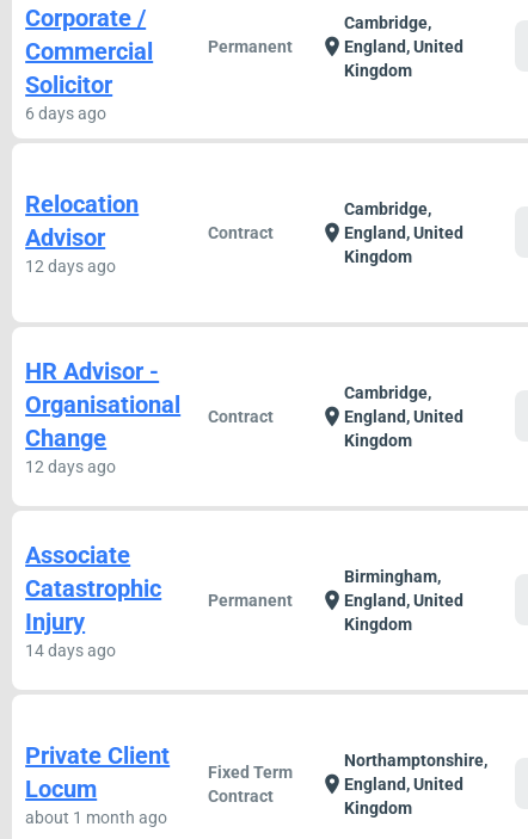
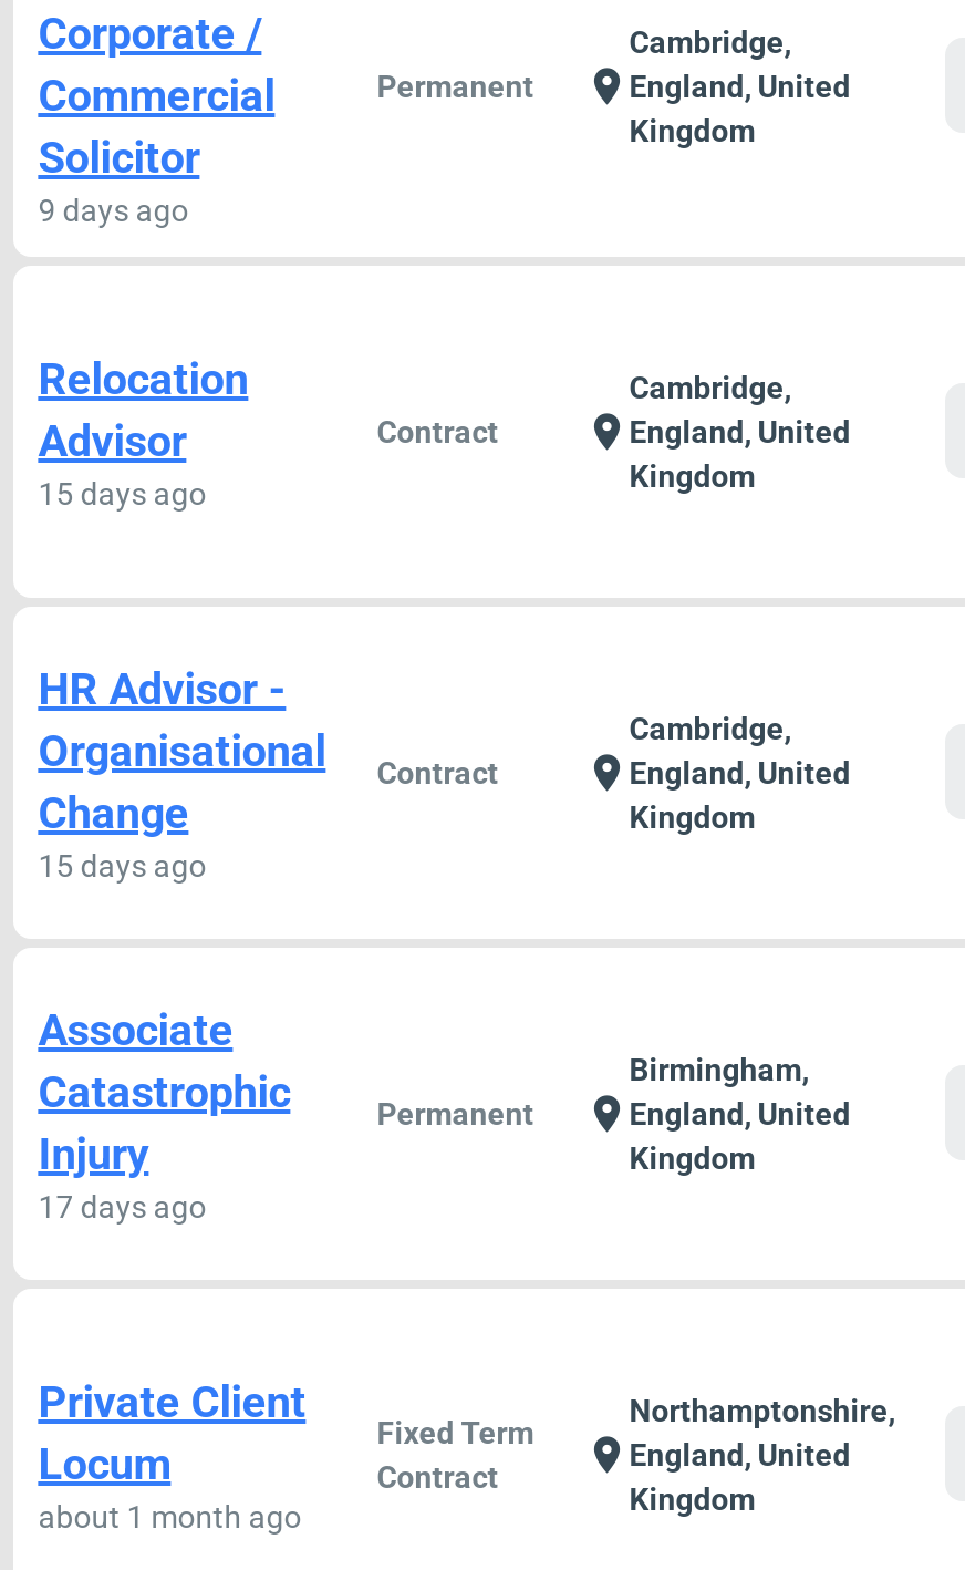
- 6 days ago
+ 9 days ago

- 12 days ago
+ 15 days ago

- 12 days ago
+ 15 days ago

- 14 days ago
+ 17 days ago
